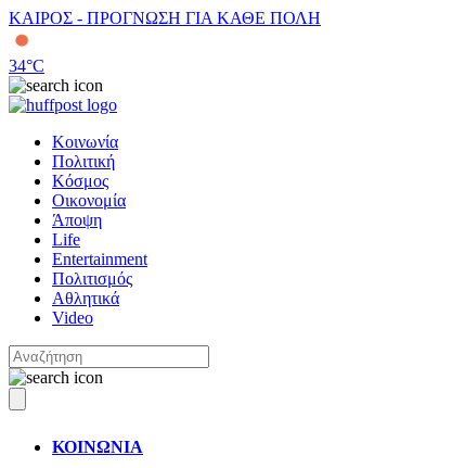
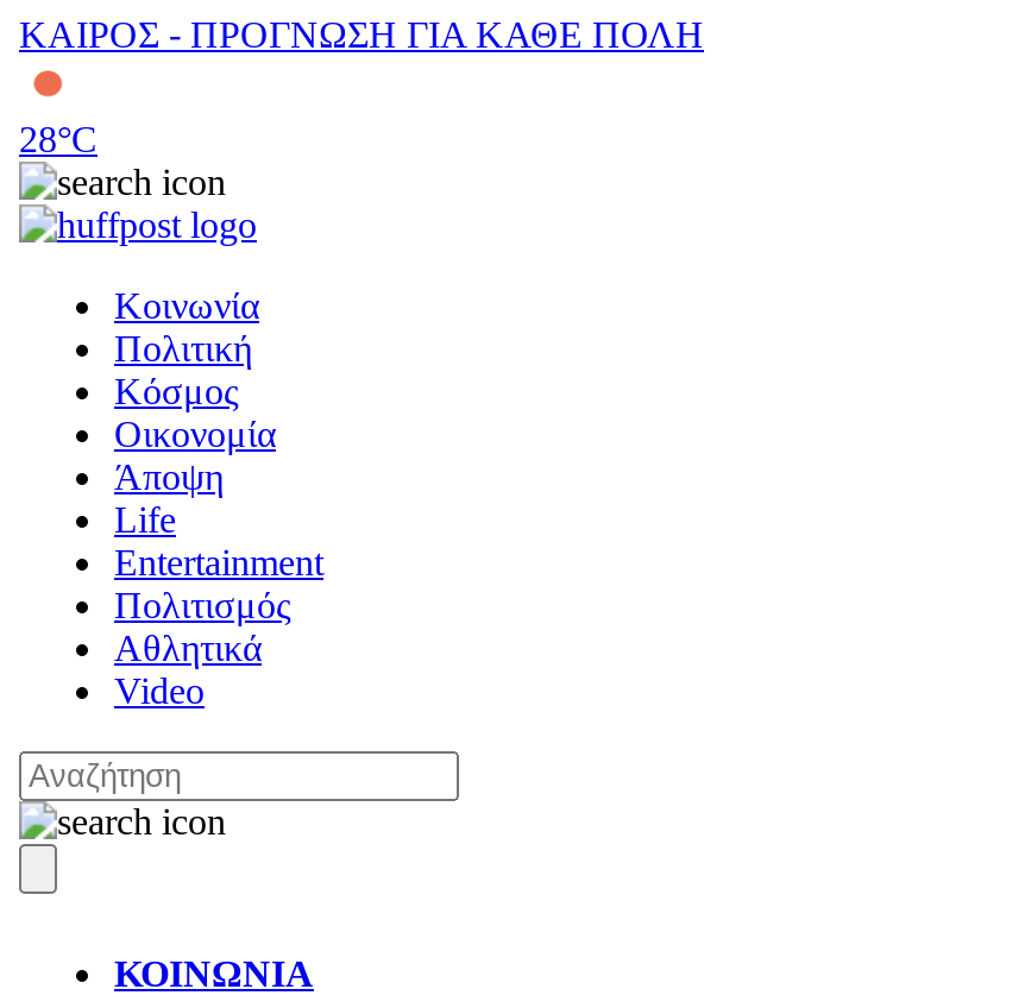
- 34°C
+ 28°C
